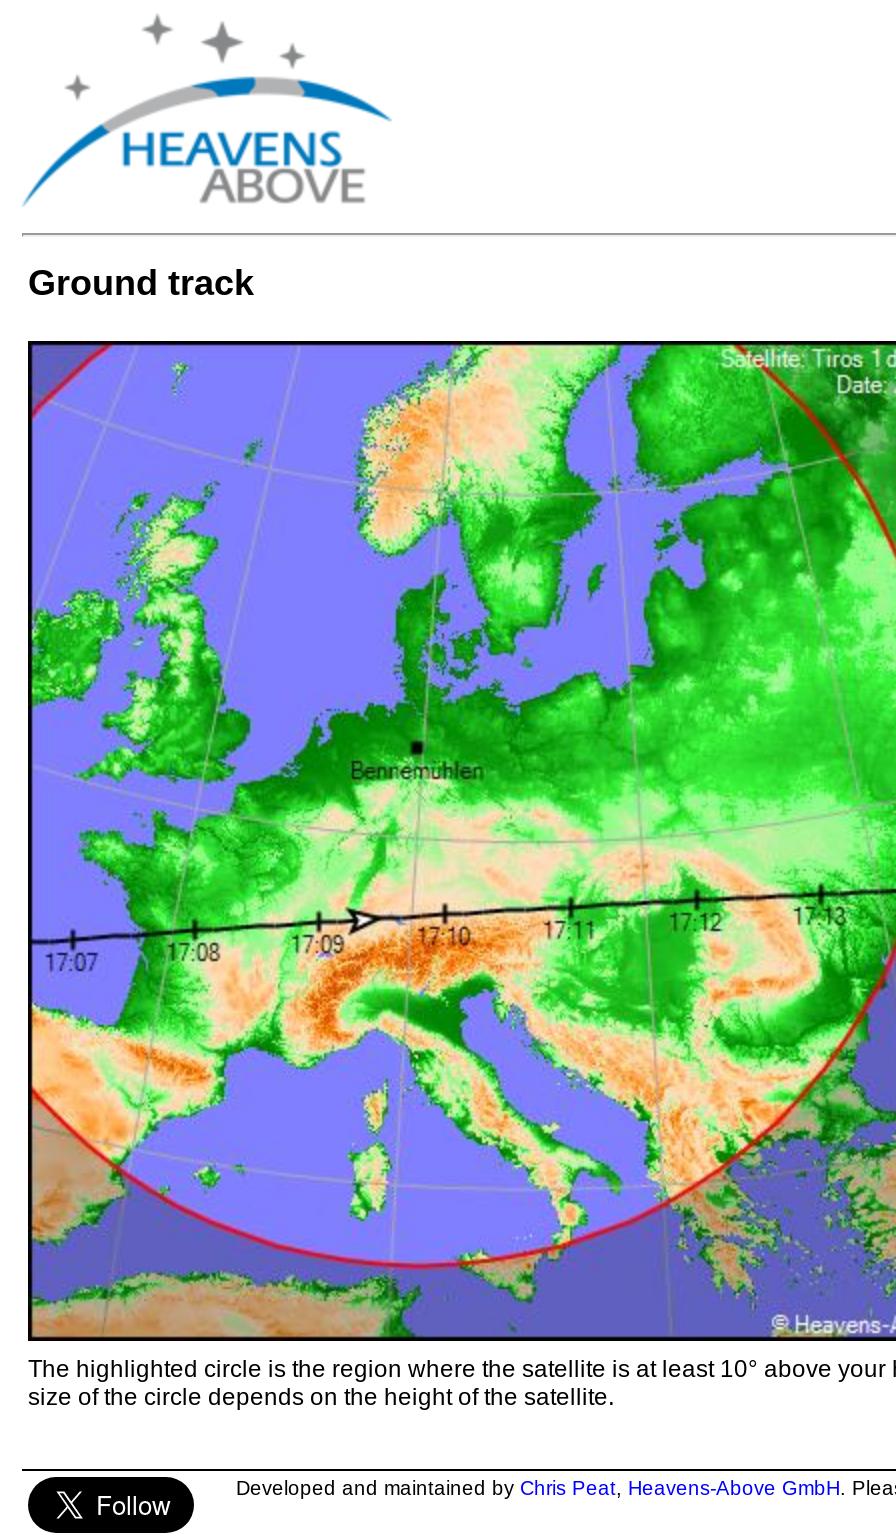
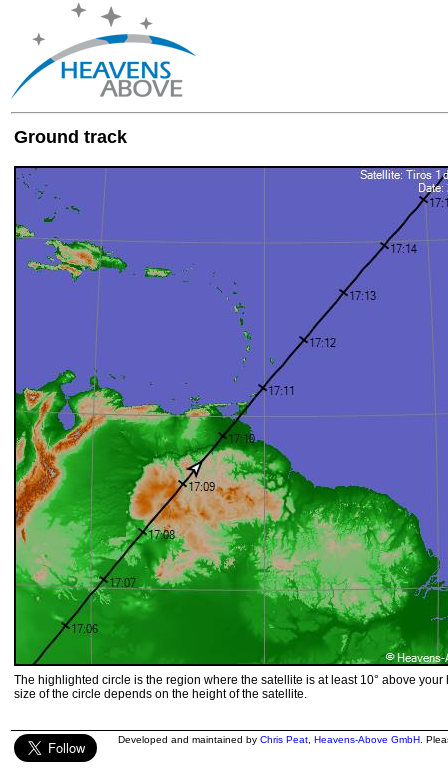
- [image]
+ [image]
